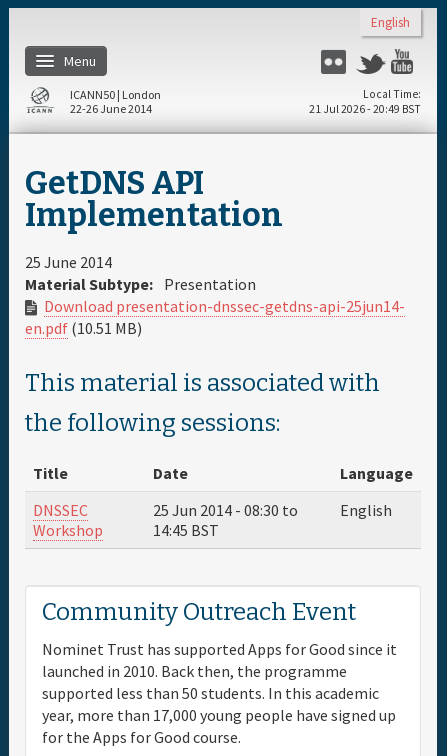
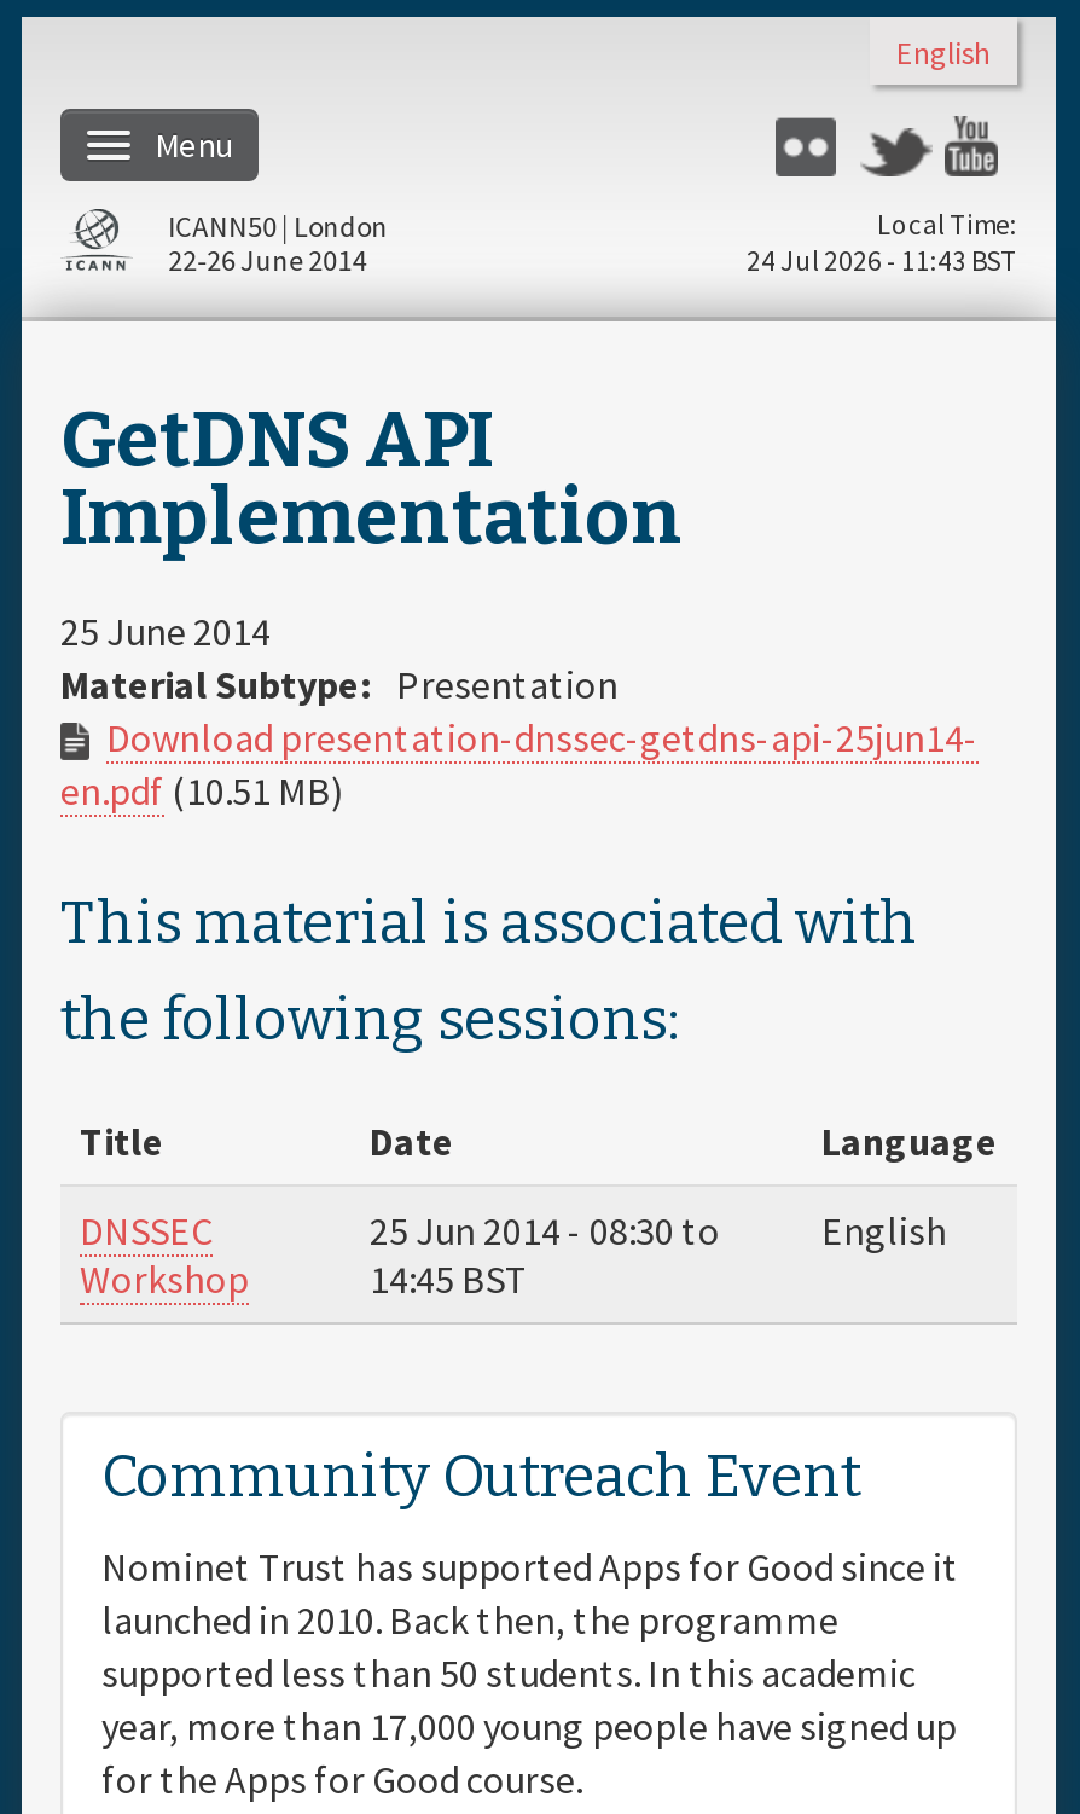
- 21 Jul 2026 - 20:49 BST
+ 24 Jul 2026 - 11:43 BST
